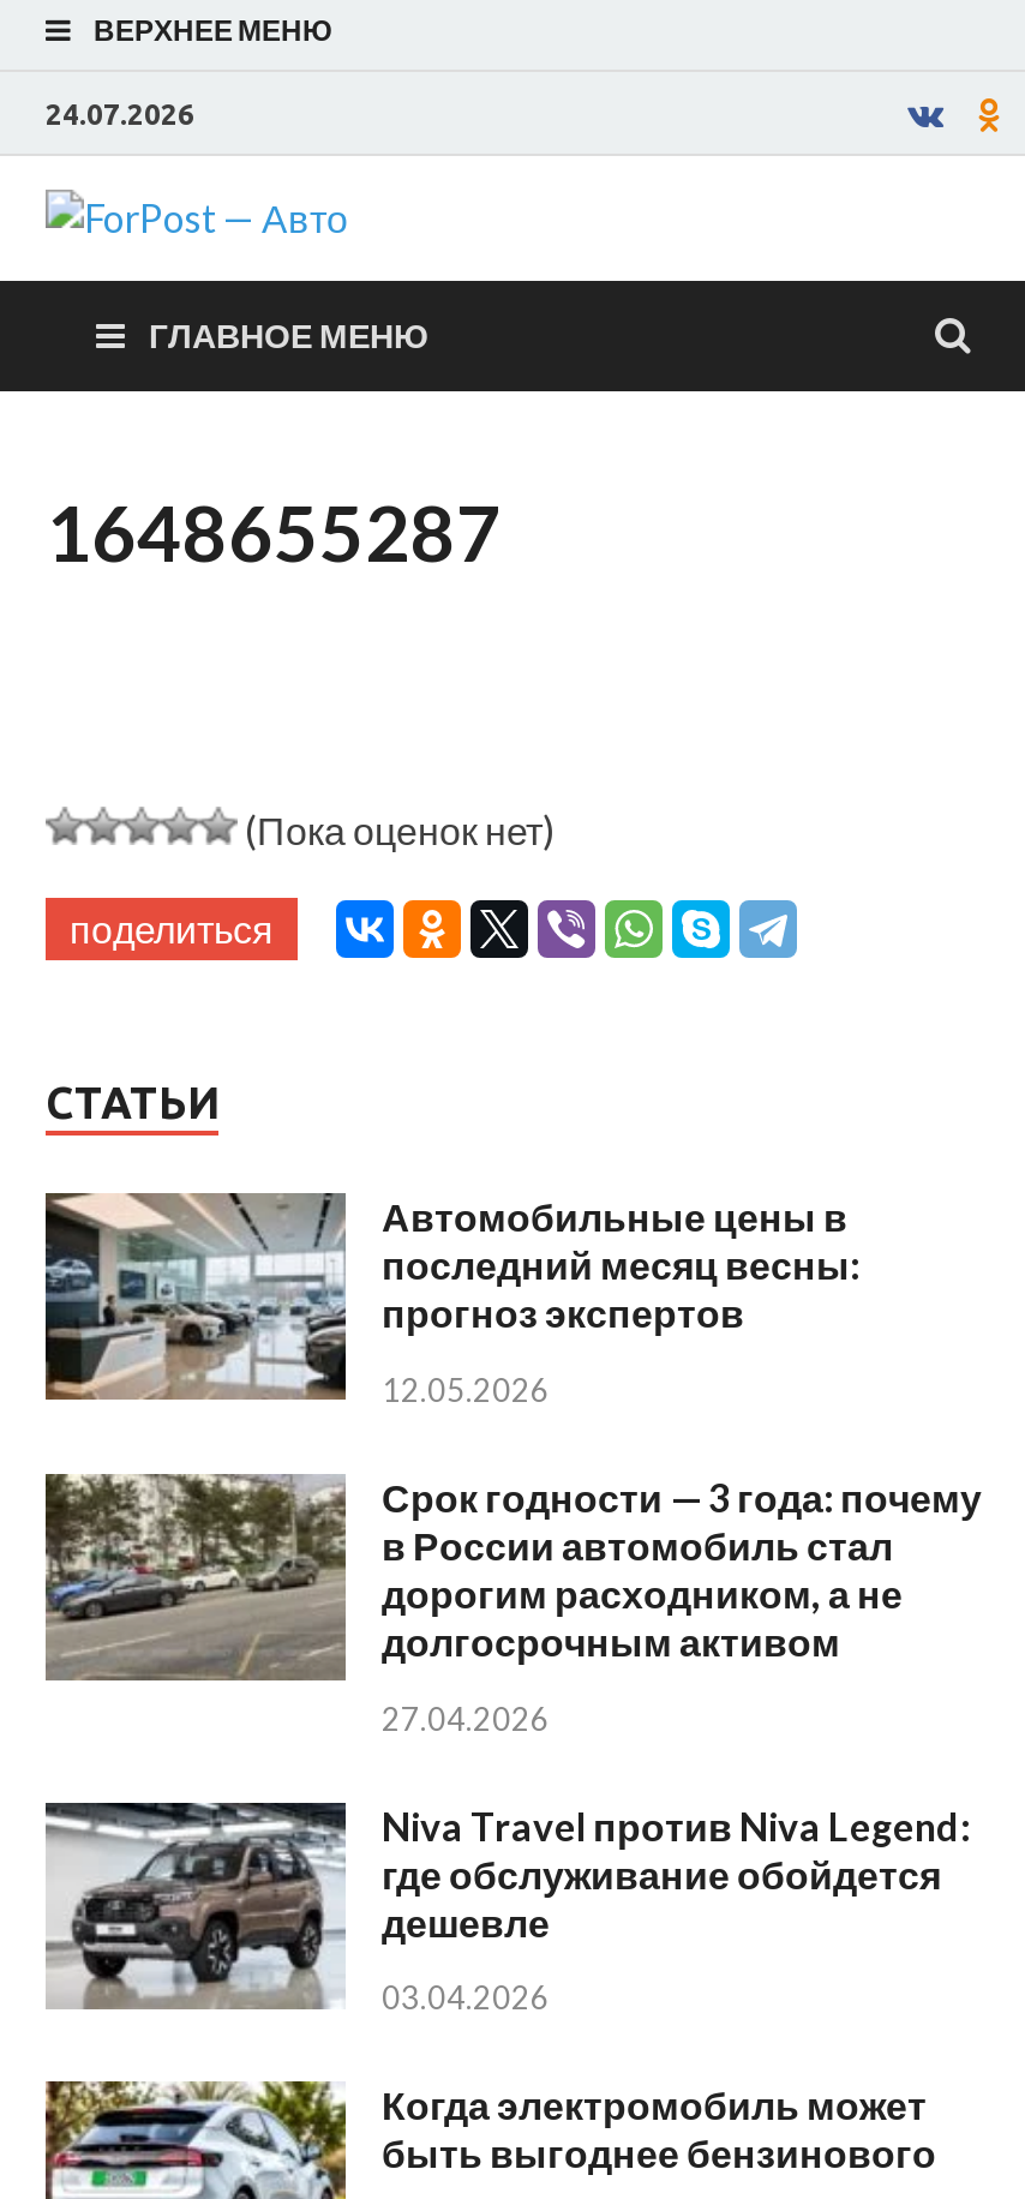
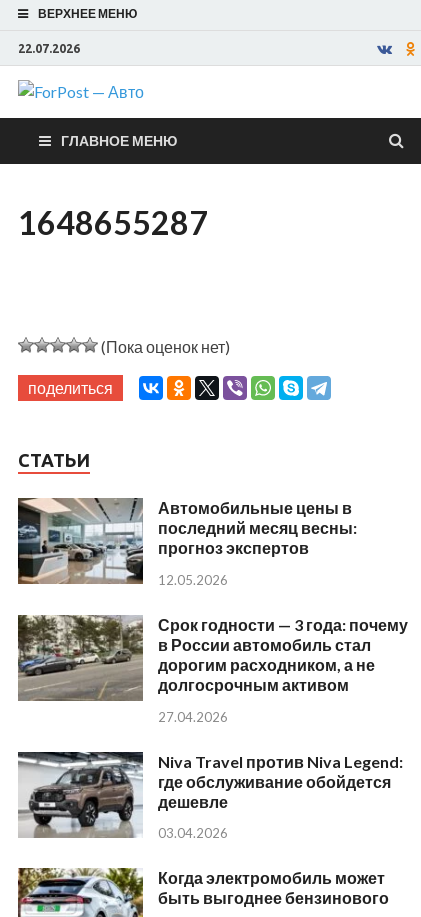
- 24.07.2026
+ 22.07.2026
